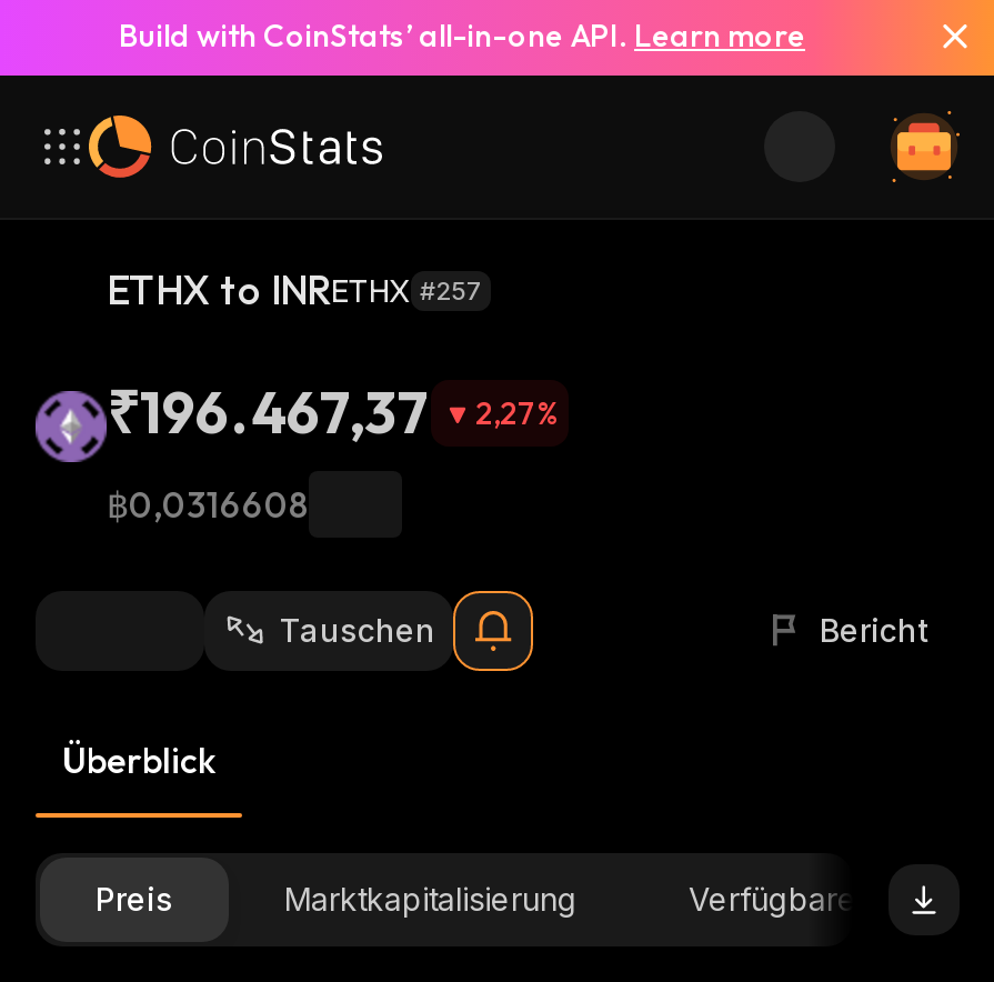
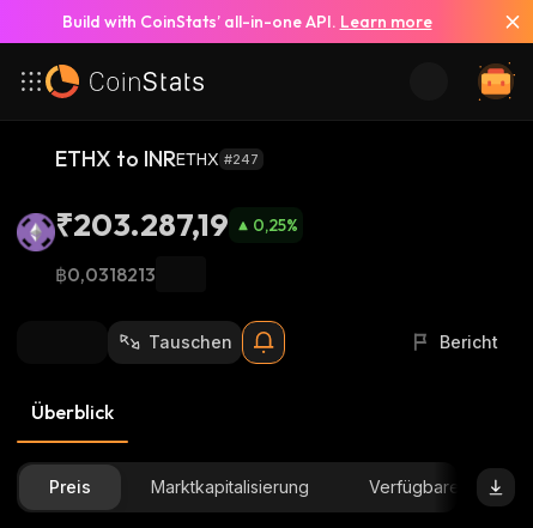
- ETHX to INRETHX #257
+ ETHX to INRETHX #247

- ₹196.467,37
+ ₹203.287,19

- 2,27%
+ 0,25%

- ฿0,0316608
+ ฿0,0318213
